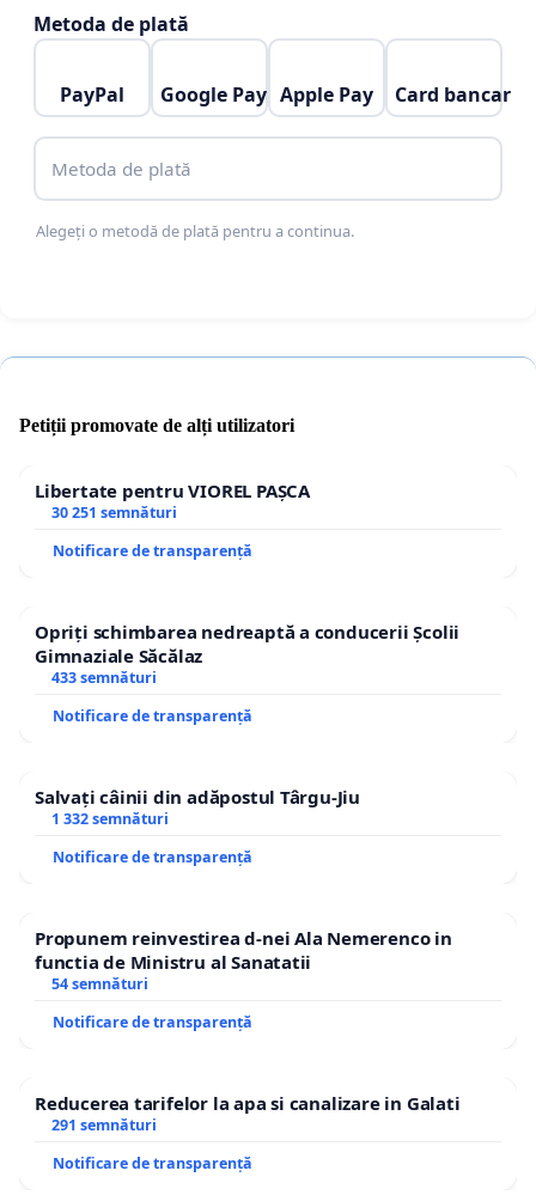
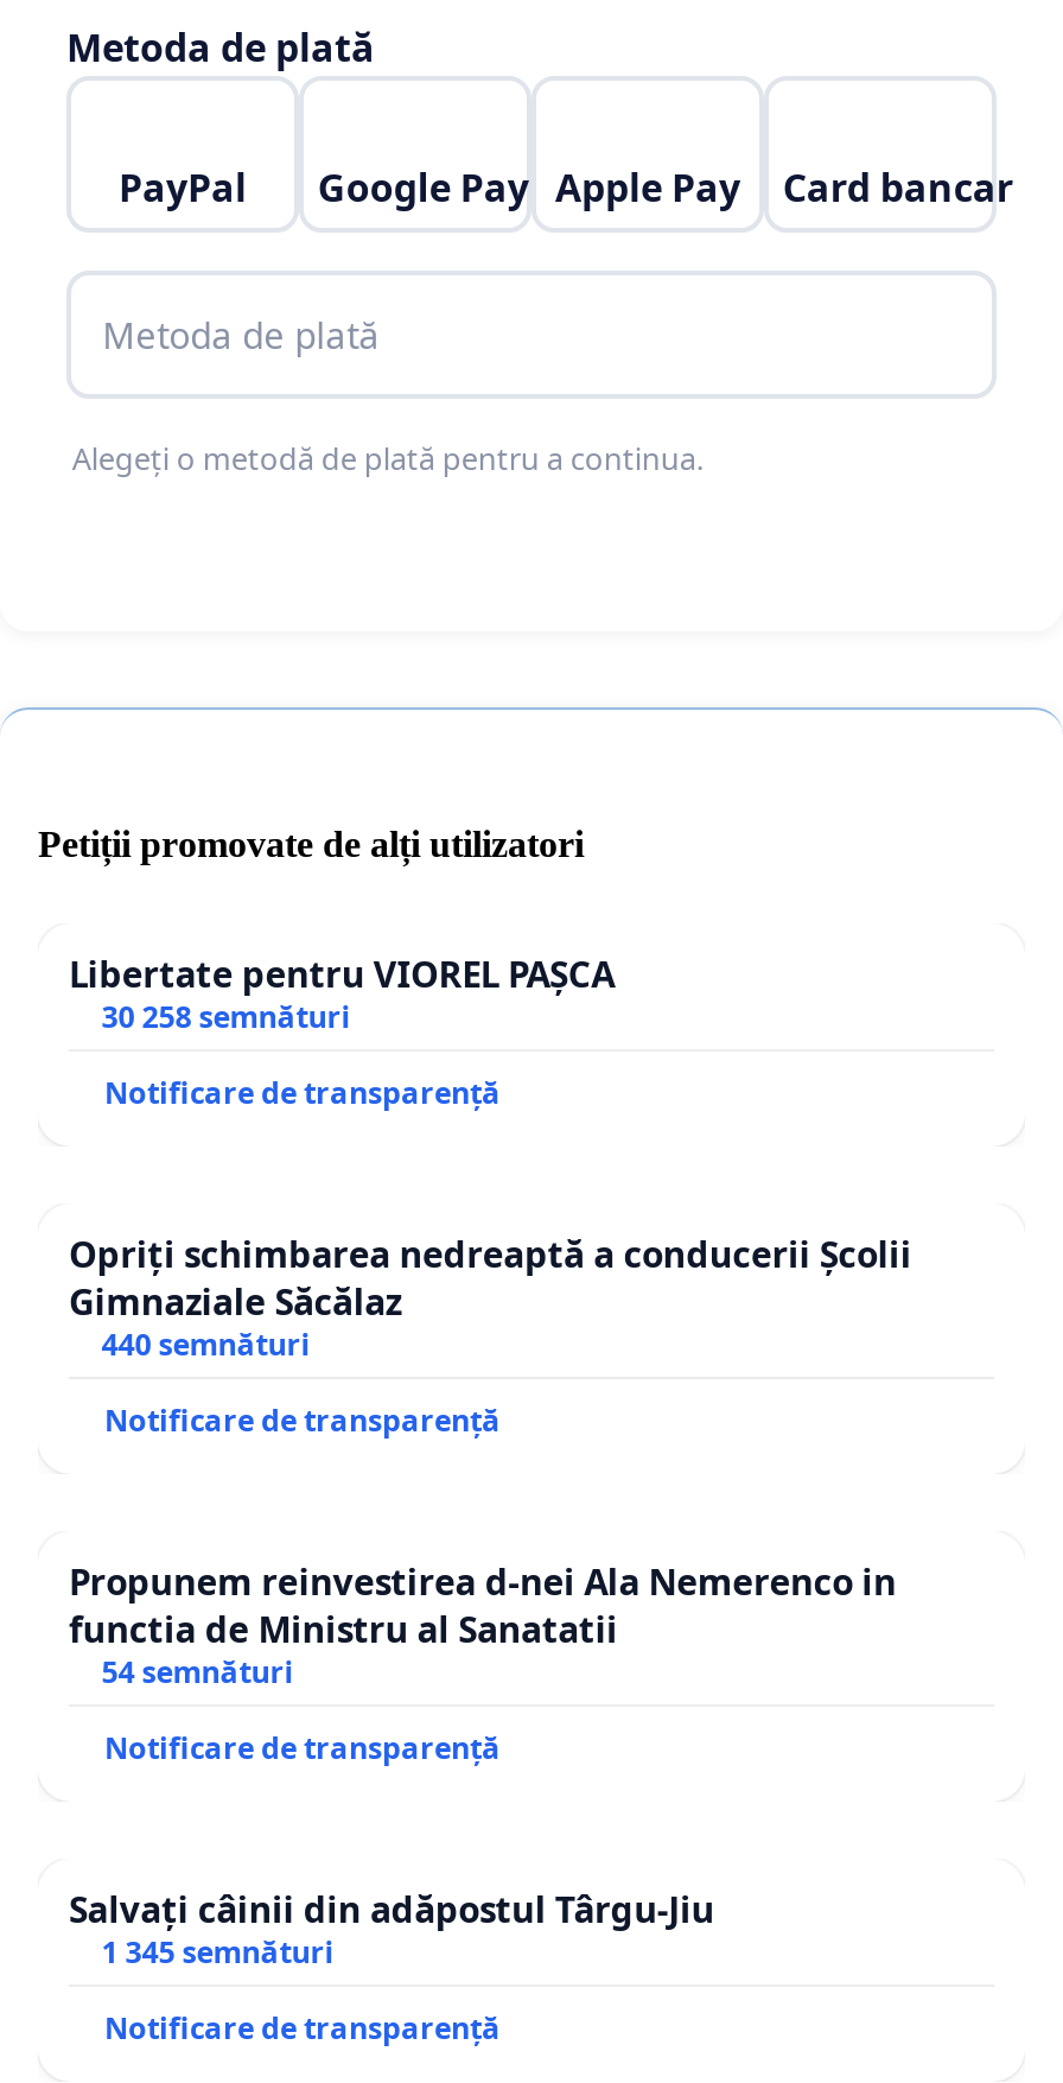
- 30 251 semnături
+ 30 258 semnături

- 433 semnături
- Notificare de transparență
- 1 332 semnături
+ 440 semnături

moved down: Salvați câinii din adăpostul Târgu-Jiu

- Reducerea tarifelor la apa si canalizare in Galati
- 291 semnături
+ 1 345 semnături
